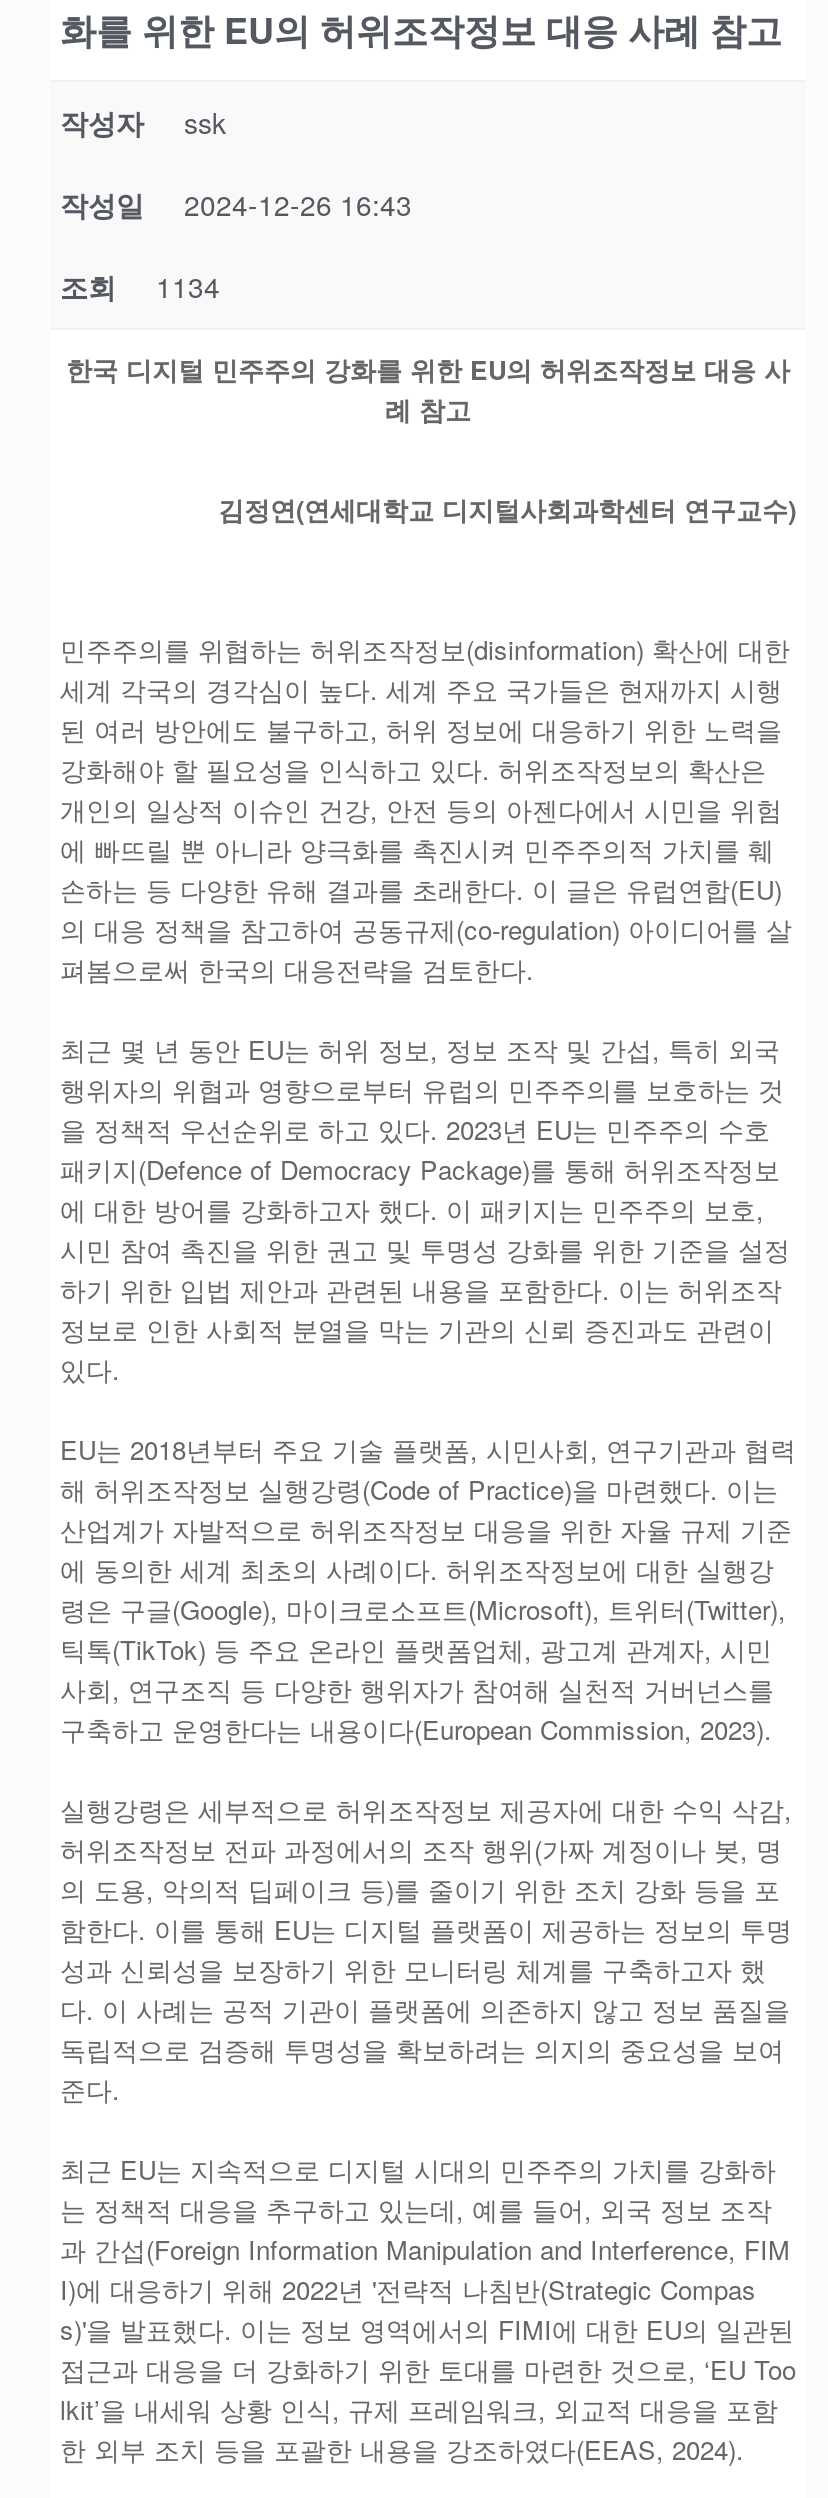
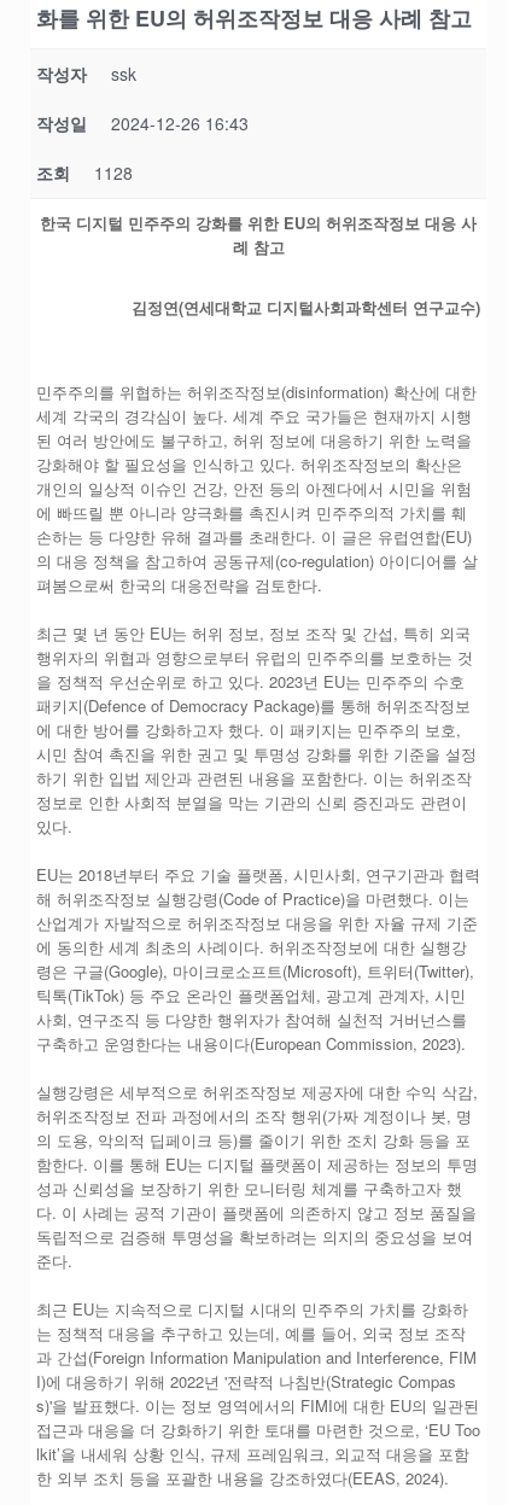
- 조회 1134
+ 조회 1128
